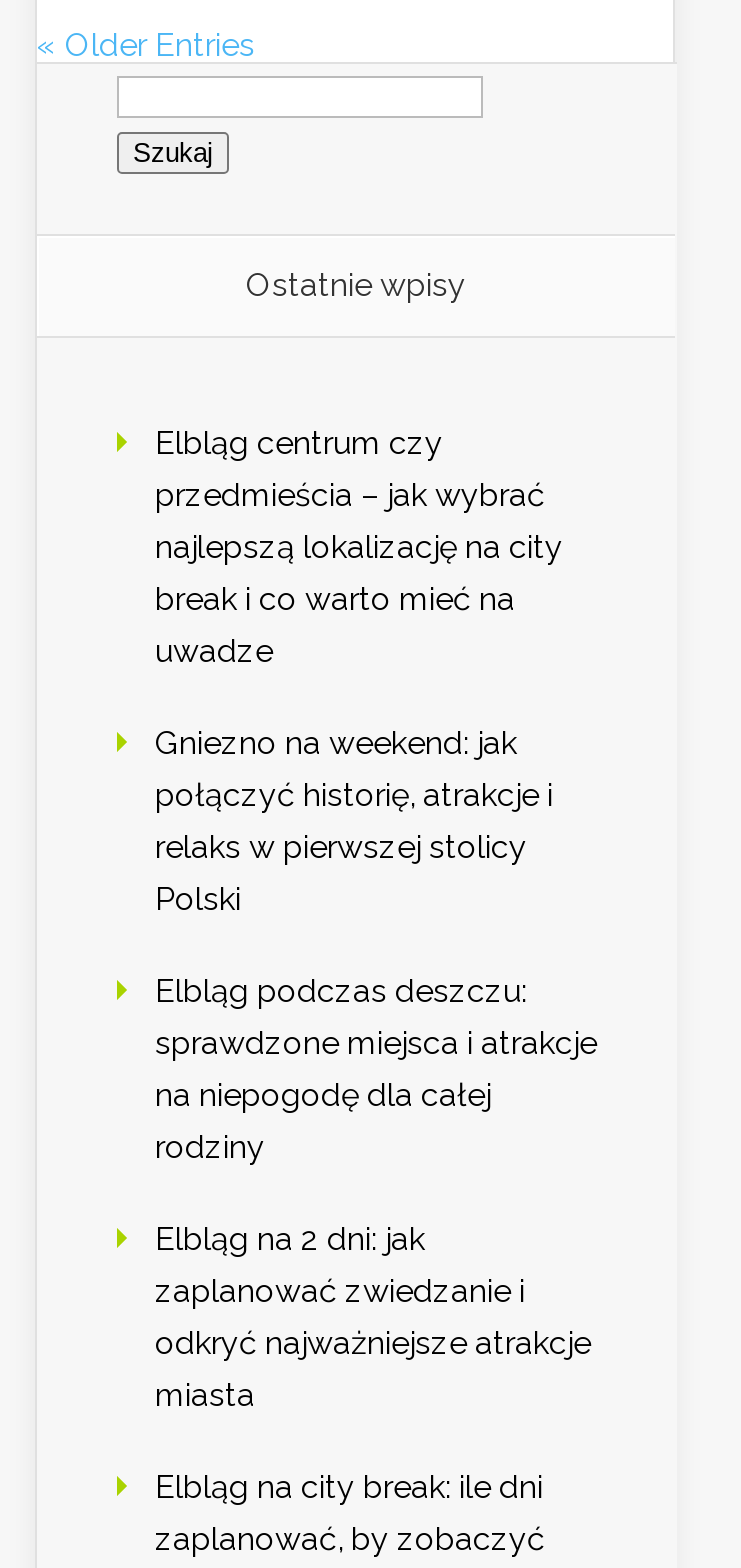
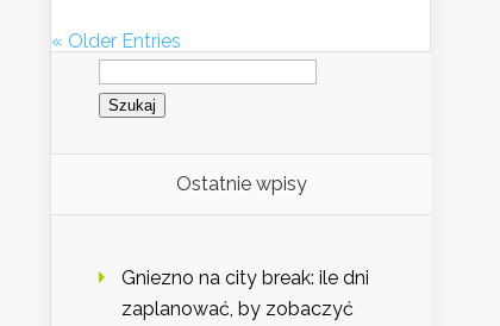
- Elbląg centrum czy
- przedmieścia – jak wybrać
- najlepszą lokalizację na city
- break i co warto mieć na
- uwadze
- Gniezno na weekend: jak
- połączyć historię, atrakcje i
- relaks w pierwszej stolicy
- Polski
- Elbląg podczas deszczu:
- sprawdzone miejsca i atrakcje
- na niepogodę dla całej
- rodziny
- Elbląg na 2 dni: jak
- zaplanować zwiedzanie i
- odkryć najważniejsze atrakcje
- miasta
- Elbląg na city break: ile dni
+ Gniezno na city break: ile dni
